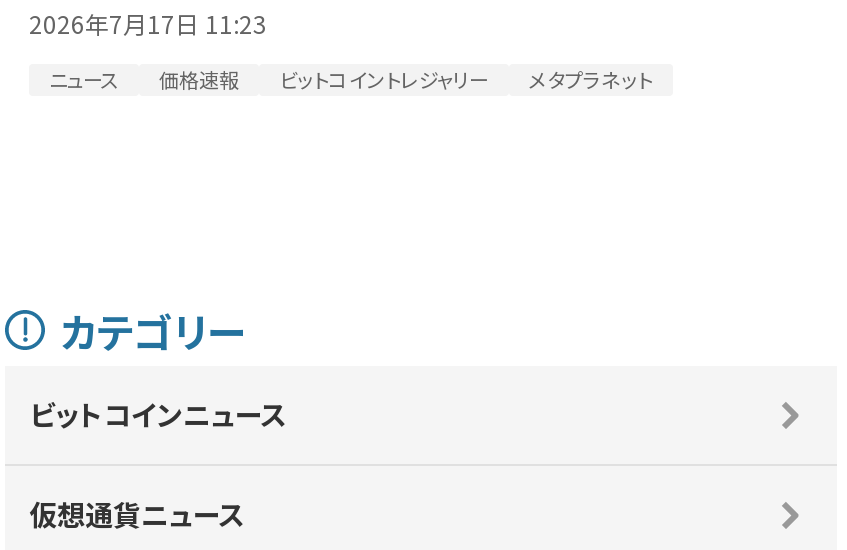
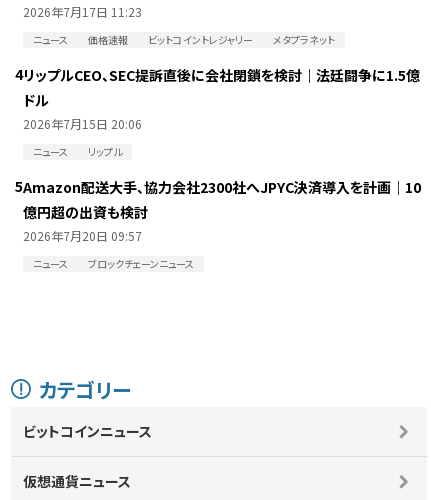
+ 4リップルCEO、SEC提訴直後に会社閉鎖を検討｜法廷闘争に1.5億
+ ドル
+ 2026年7月15日 20:06
+ ニュース
+ リップル
+ 5Amazon配送大手、協力会社2300社へJPYC決済導入を計画｜10
+ 億円超の出資も検討
+ 2026年7月20日 09:57
+ ニュース
+ ブロックチェーンニュース
